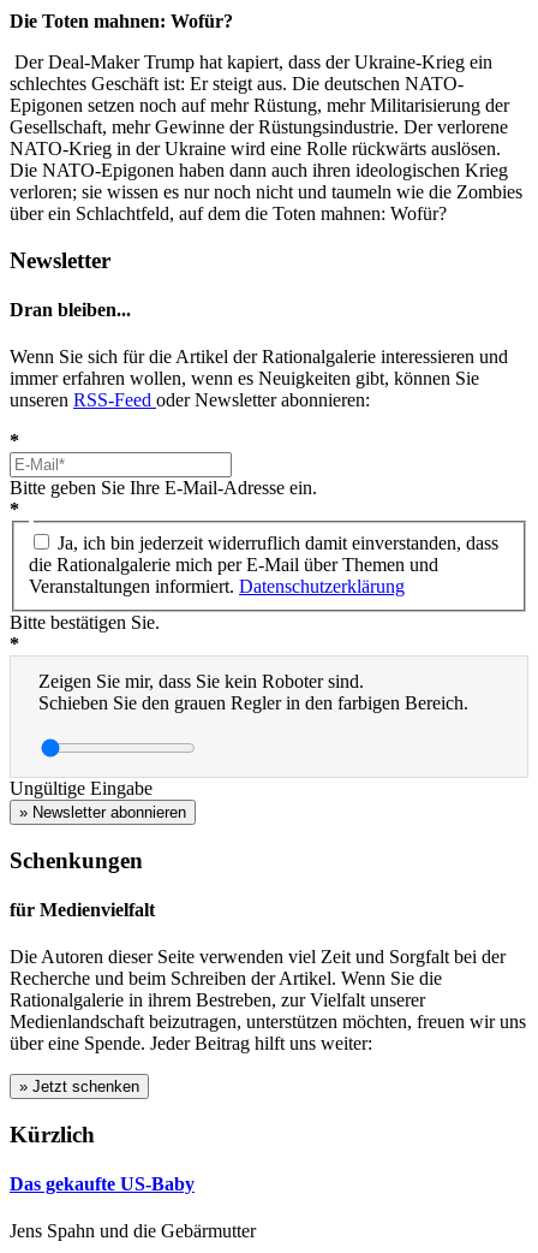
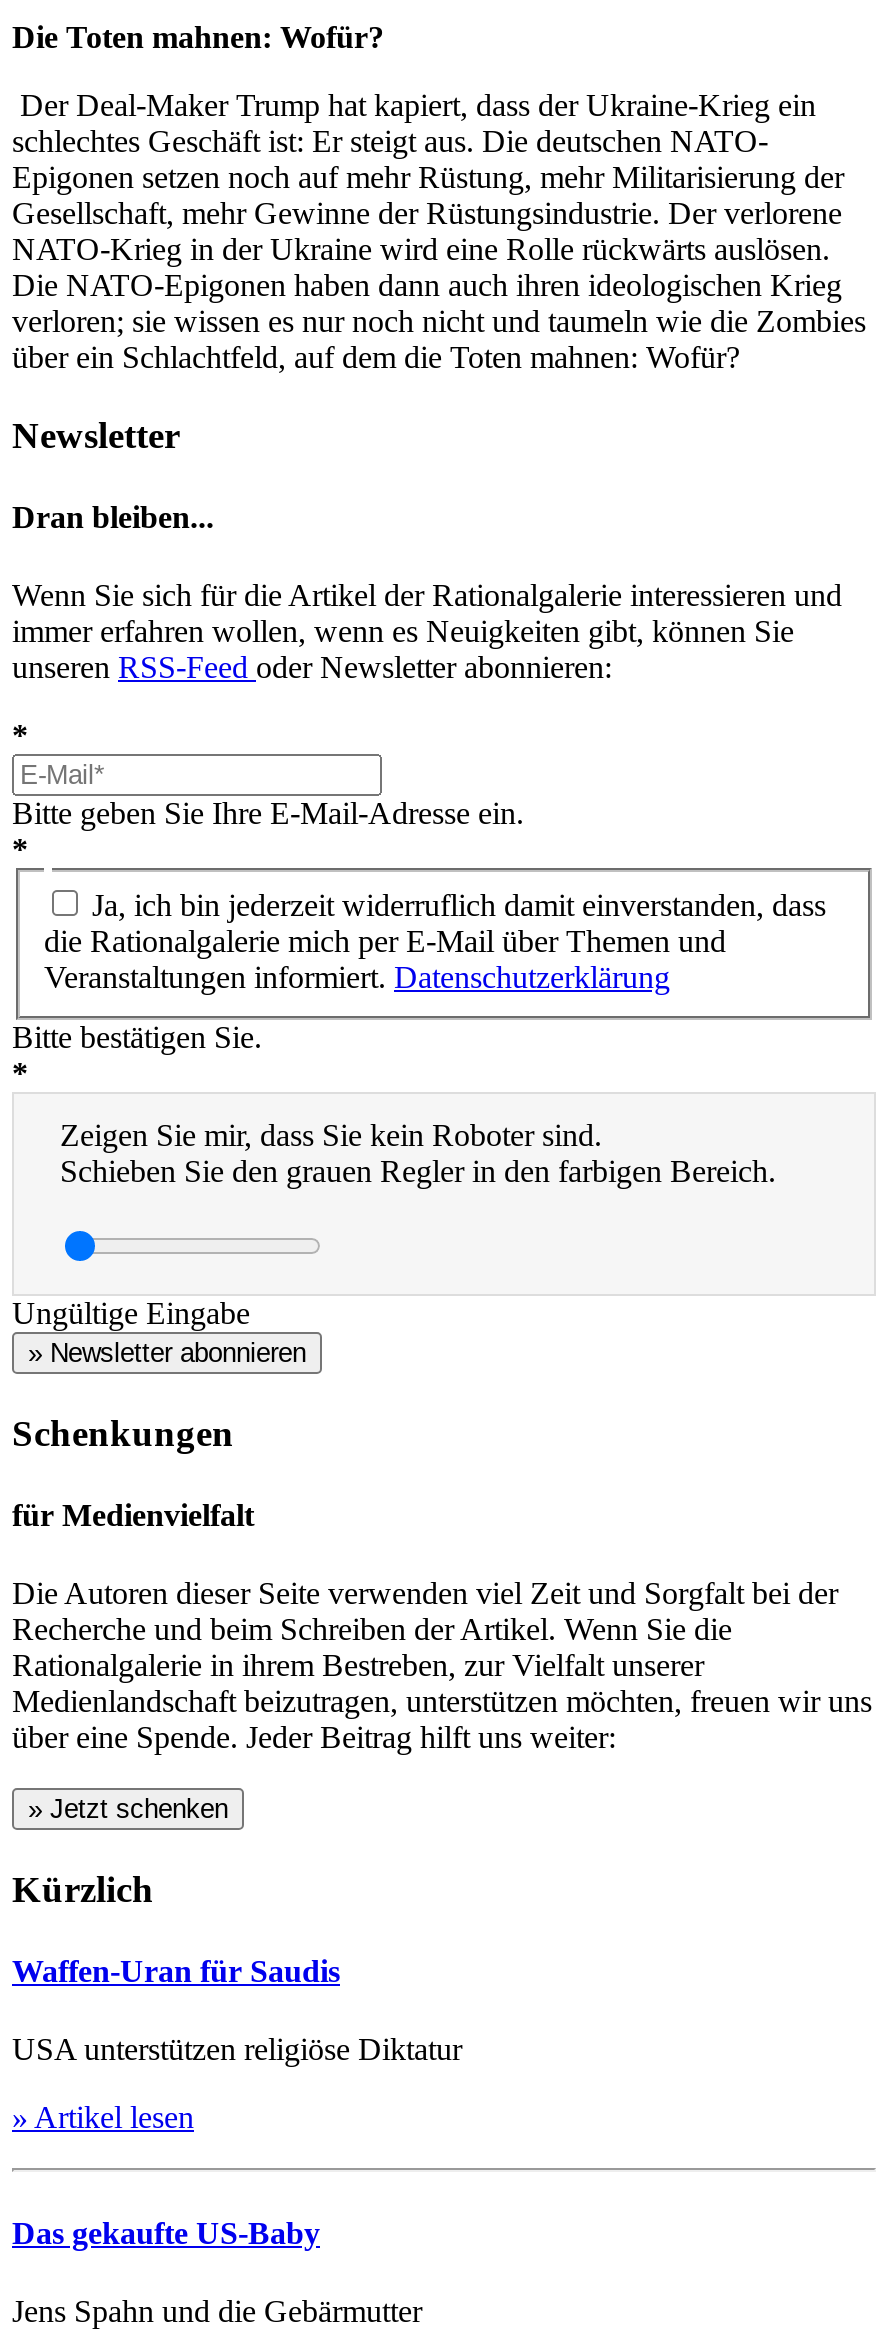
+ Waffen-Uran für Saudis
+ USA unterstützen religiöse Diktatur
+ » Artikel lesen
